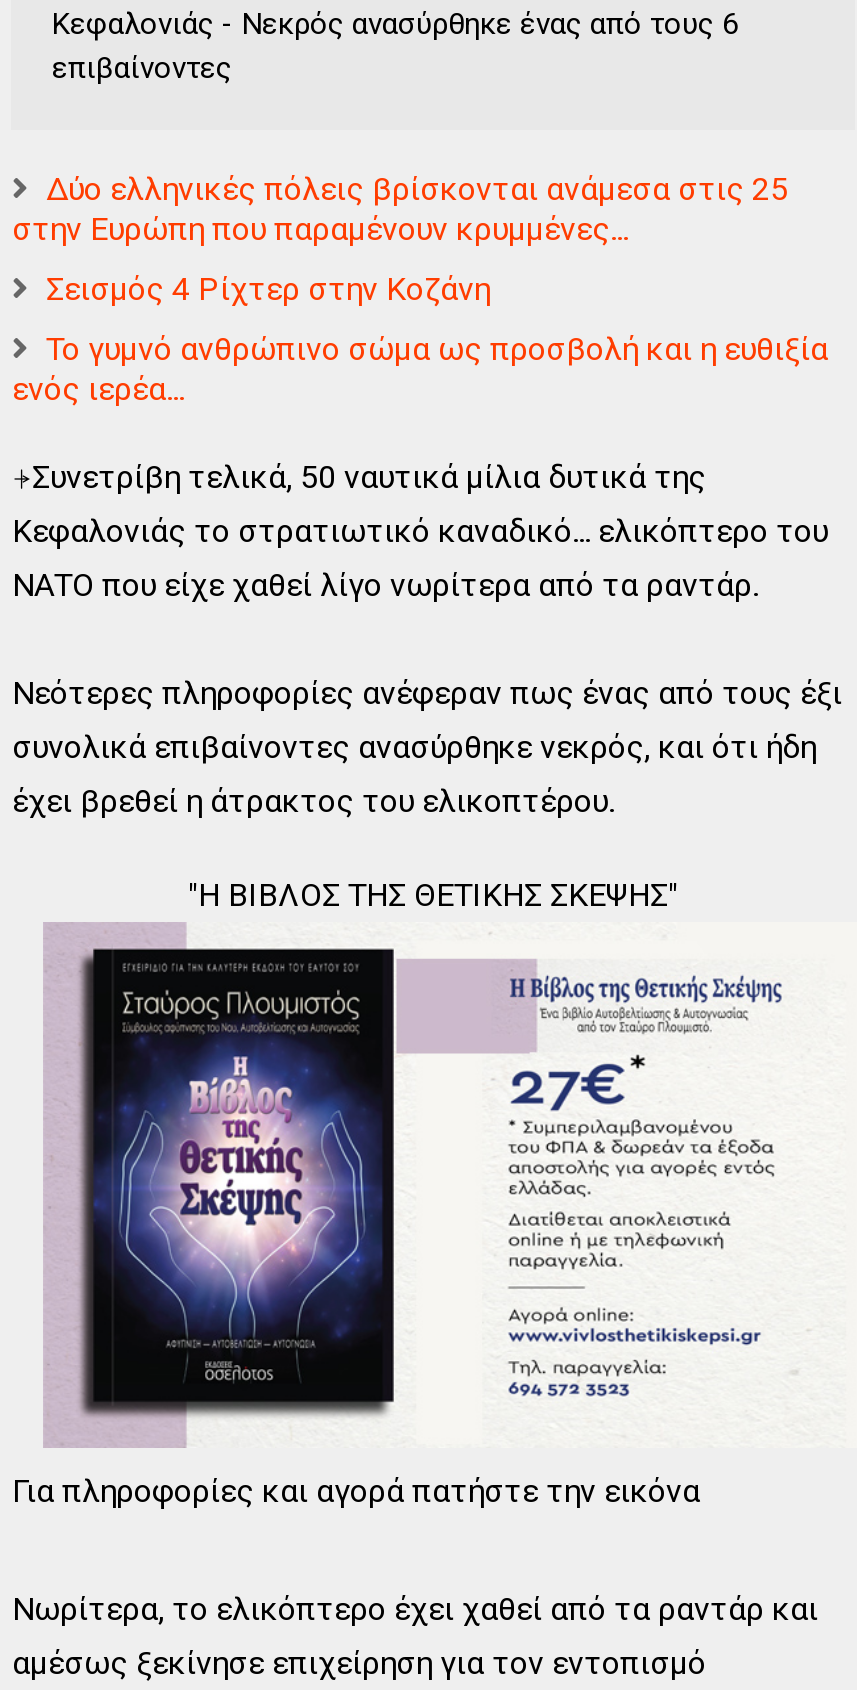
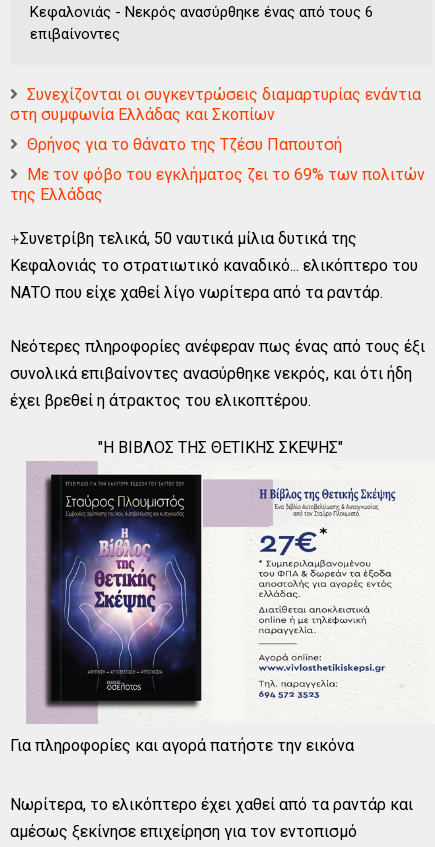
- Δύο ελληνικές πόλεις βρίσκονται ανάμεσα στις 25
- στην Ευρώπη που παραμένουν κρυμμένες...
+ Συνεχίζονται οι συγκεντρώσεις διαμαρτυρίας ενάντια
+ στη συμφωνία Ελλάδας και Σκοπίων

- Σεισμός 4 Ρίχτερ στην Κοζάνη
+ Θρήνος για το θάνατο της Τζέσυ Παπουτσή

- Το γυμνό ανθρώπινο σώμα ως προσβολή και η ευθιξία
- ενός ιερέα...
+ Με τον φόβο του εγκλήματος ζει το 69% των πολιτών
+ της Ελλάδας
